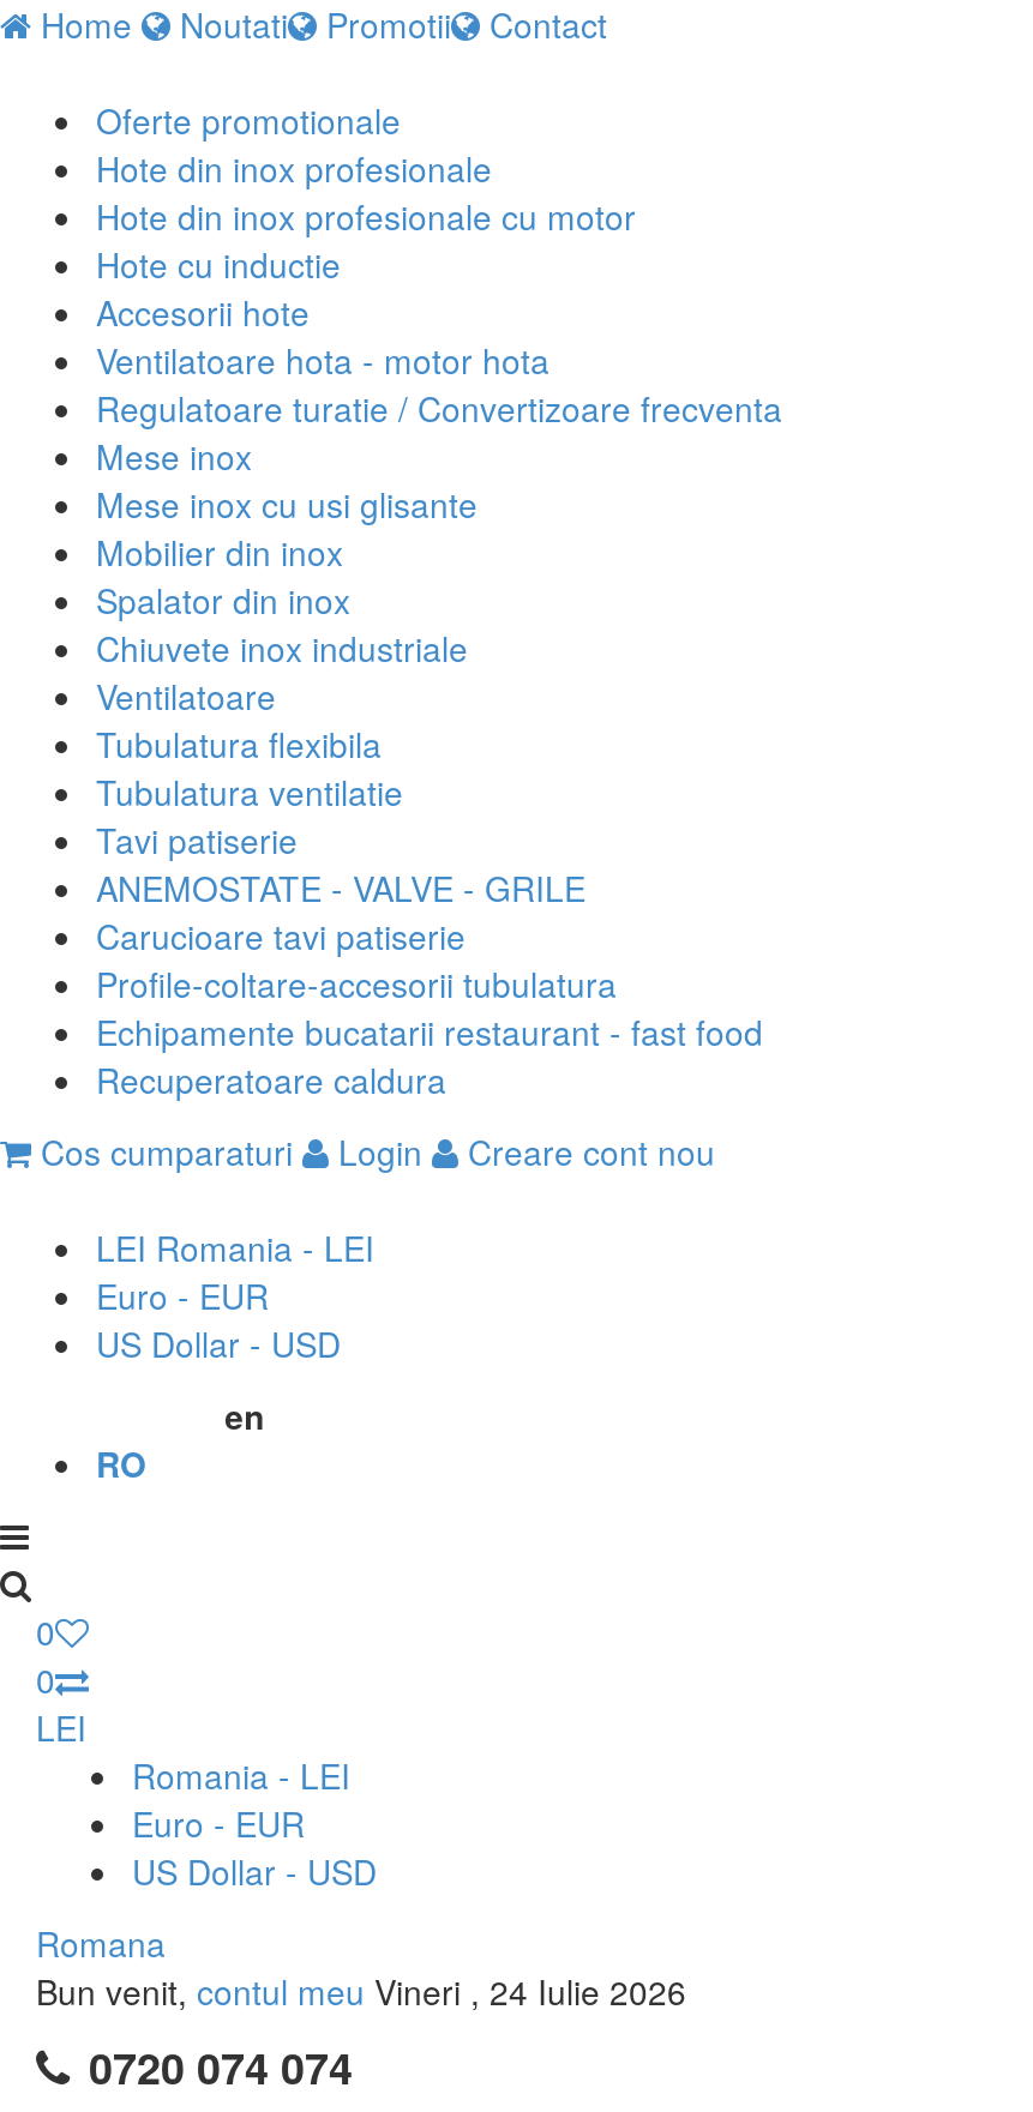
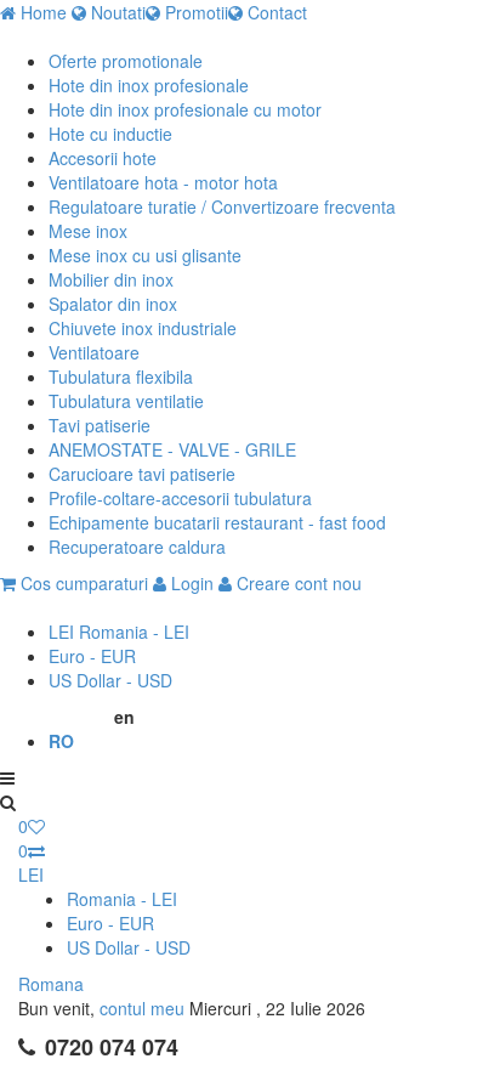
- Bun venit, contul meu Vineri , 24 Iulie 2026
+ Bun venit, contul meu Miercuri , 22 Iulie 2026
